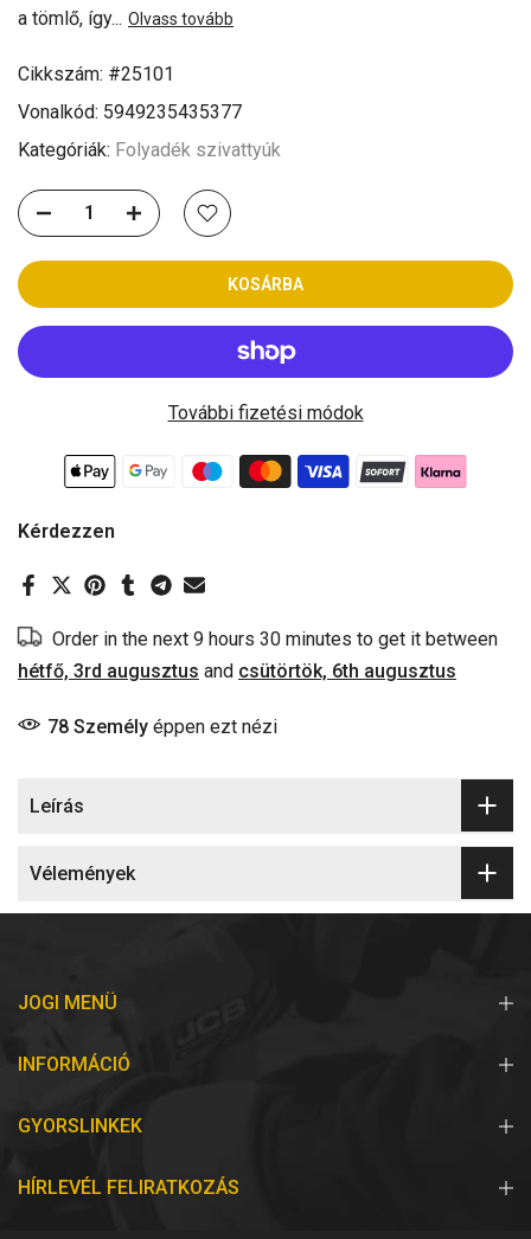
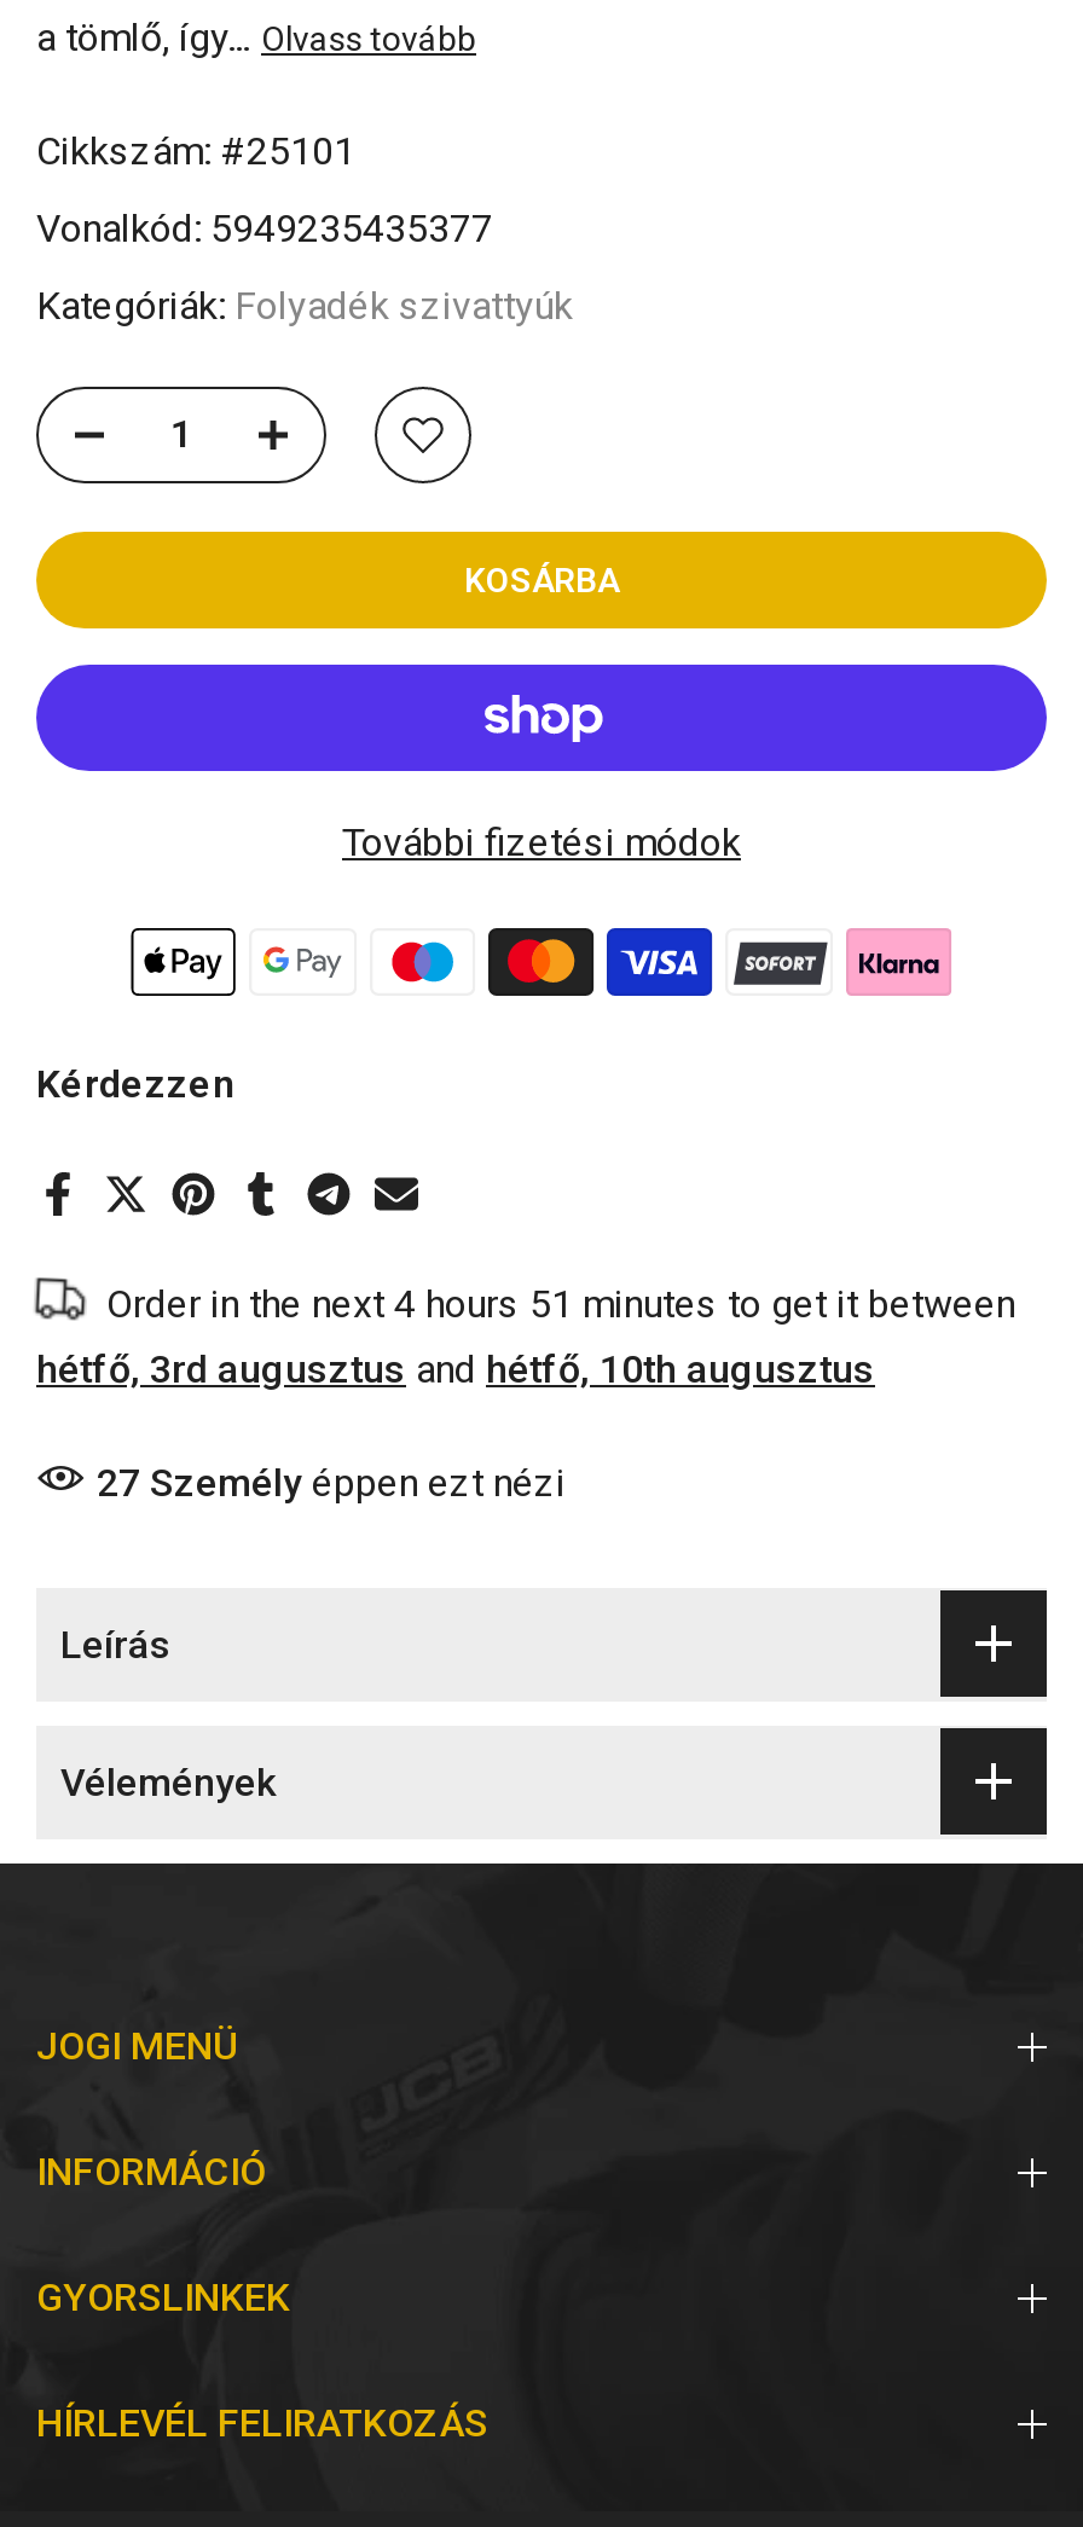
- Order in the next 9 hours 30 minutes to get it between
+ Order in the next 4 hours 51 minutes to get it between

- hétfő, 3rd augusztus and csütörtök, 6th augusztus
+ hétfő, 3rd augusztus and hétfő, 10th augusztus

- 78 Személy éppen ezt nézi
+ 27 Személy éppen ezt nézi
